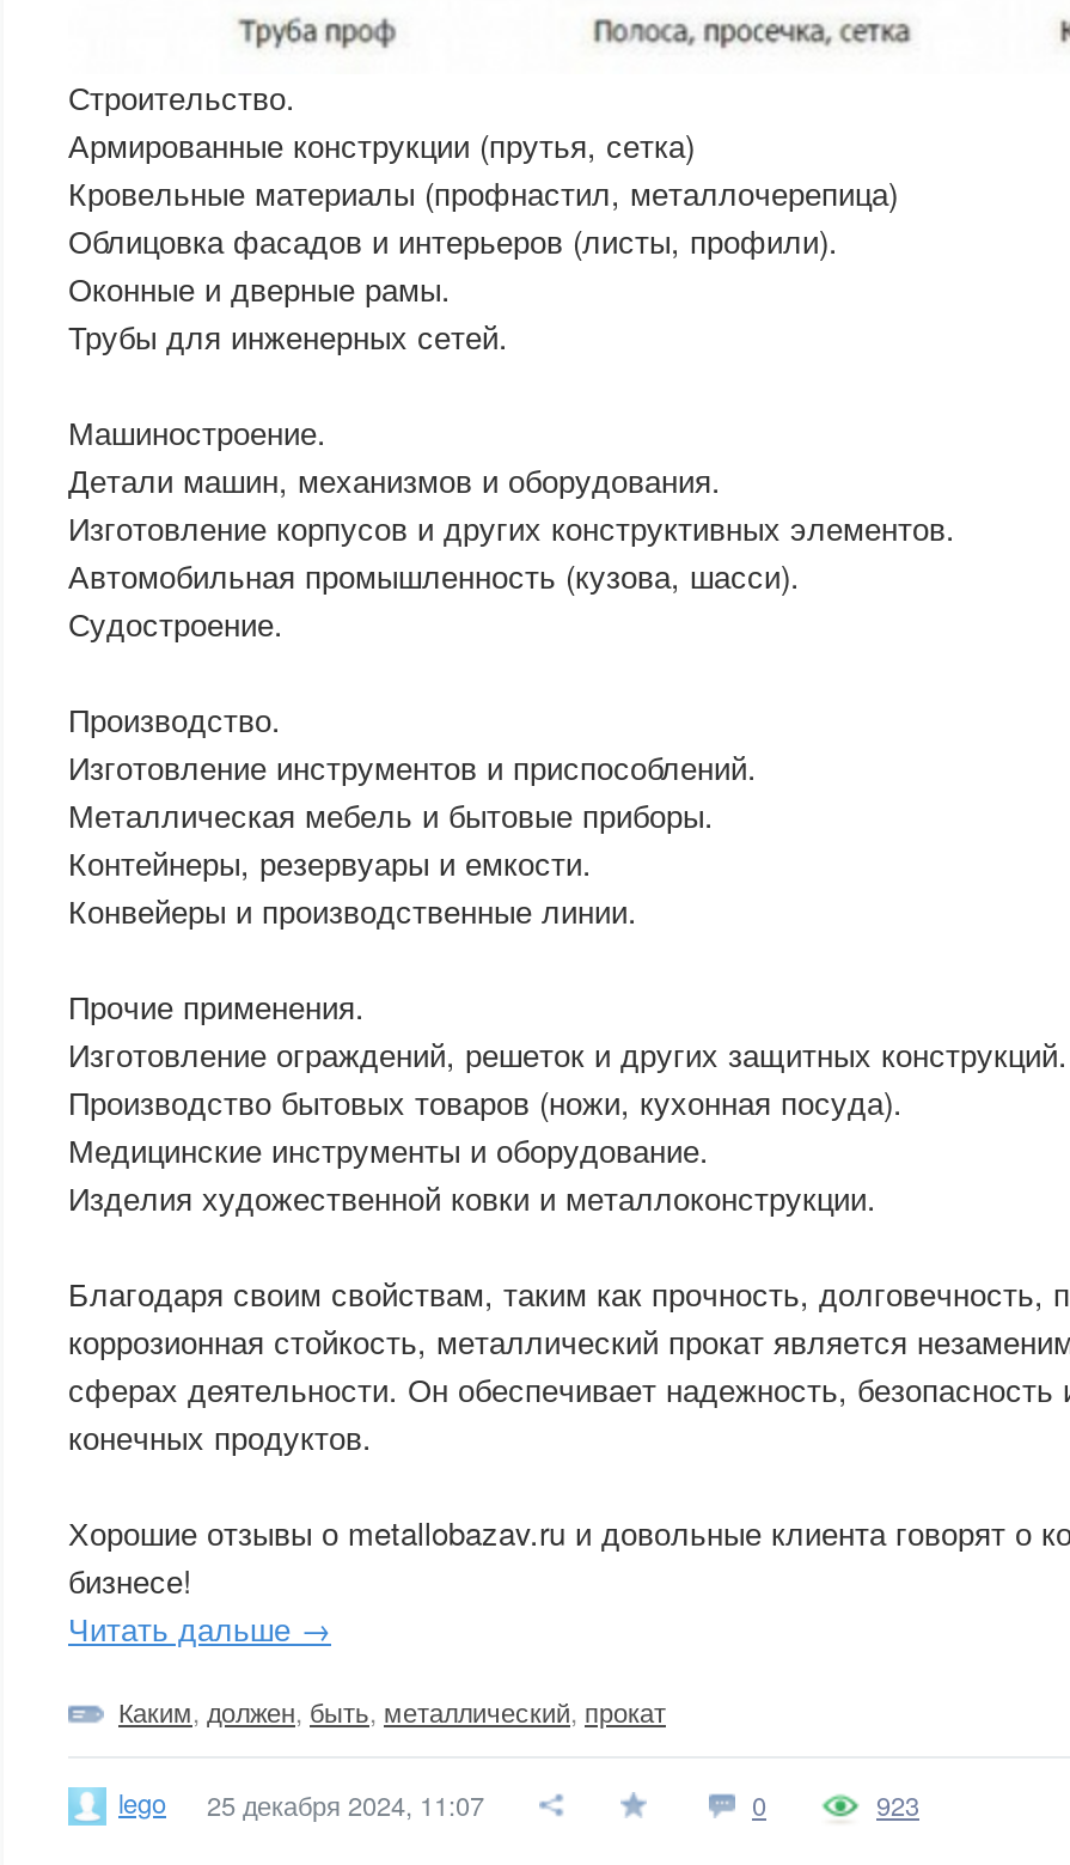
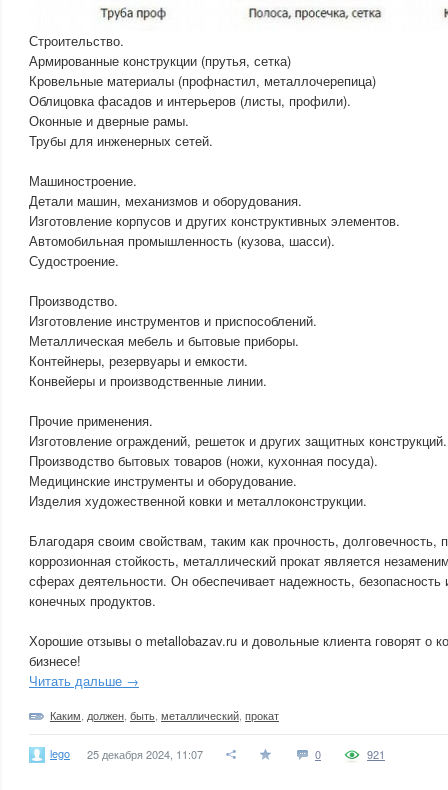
- 923
+ 921
